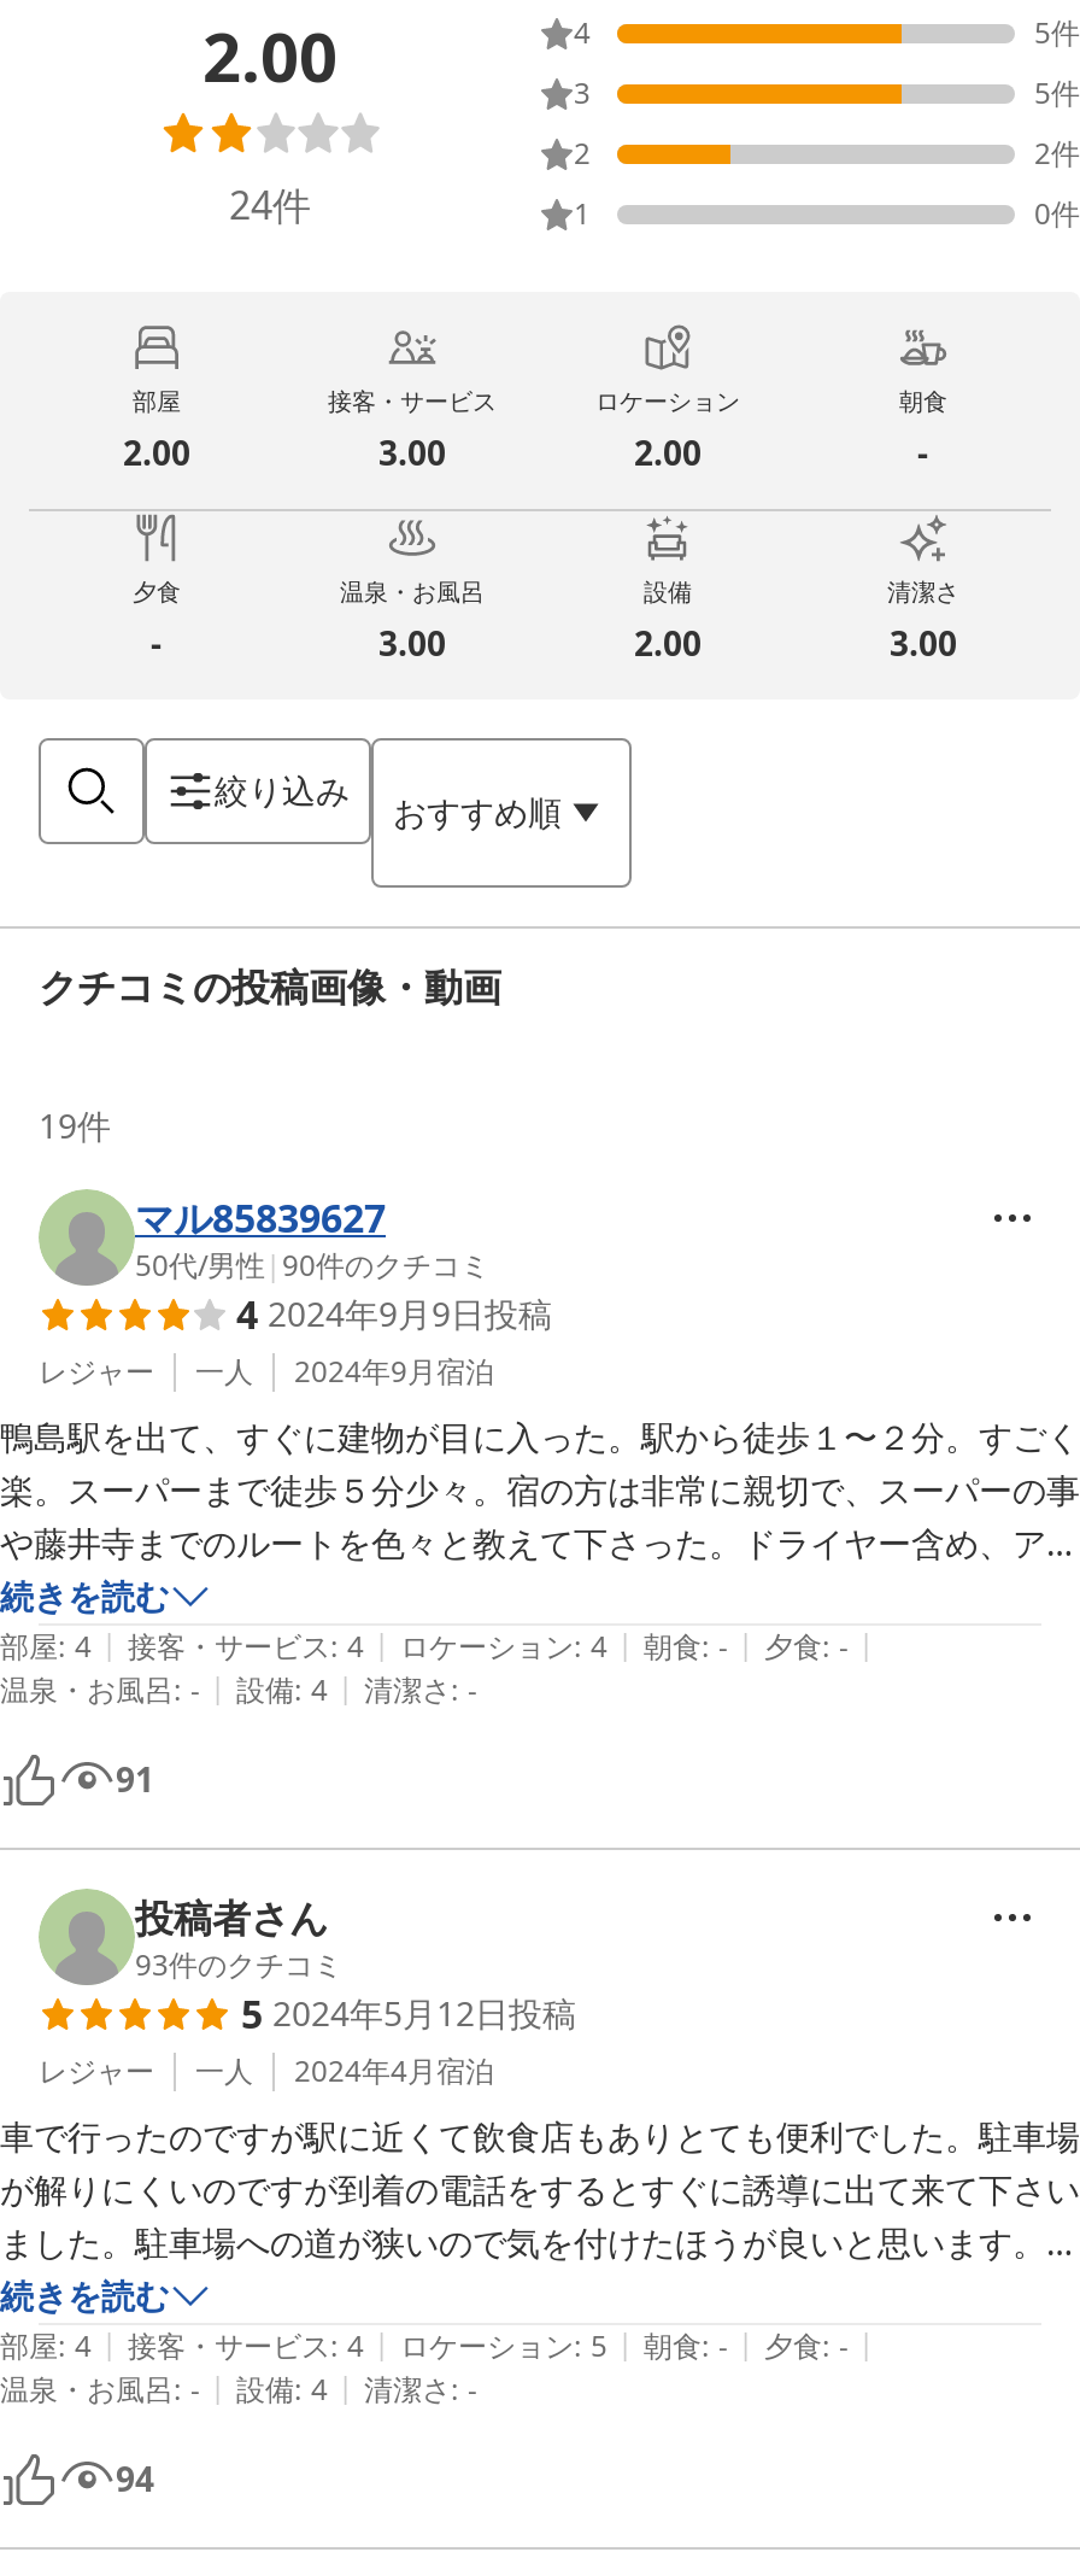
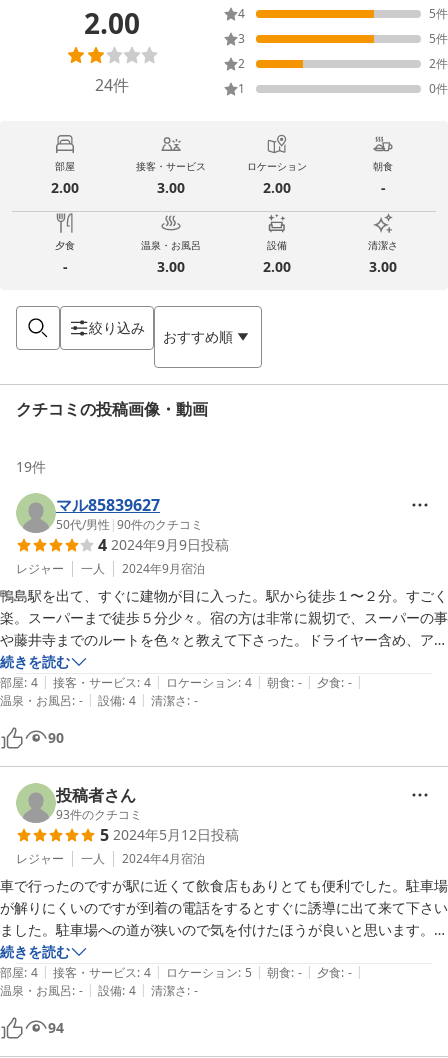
- 91
+ 90
